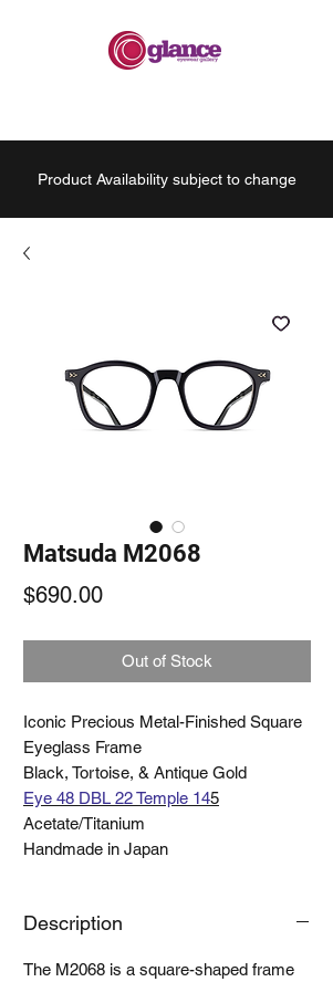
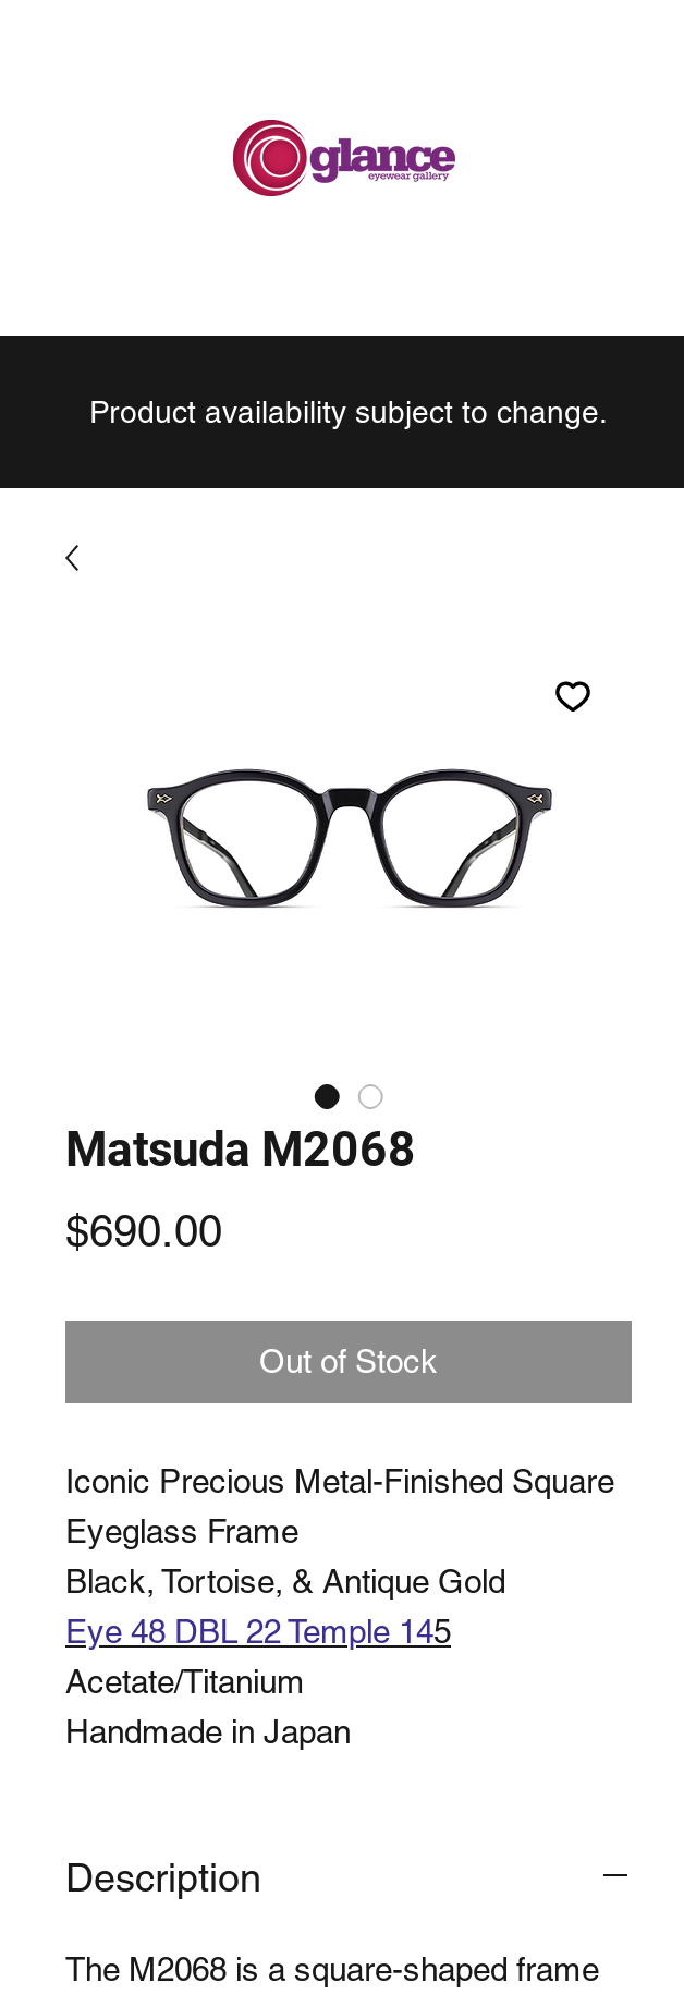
- Product Availability subject to change
+ Product availability subject to change.
